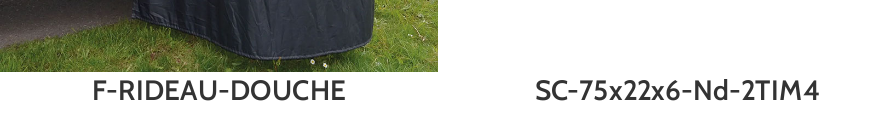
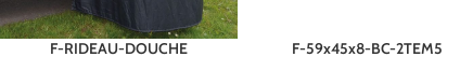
- SC-75x22x6-Nd-2TIM4
+ F-59x45x8-BC-2TEM5
